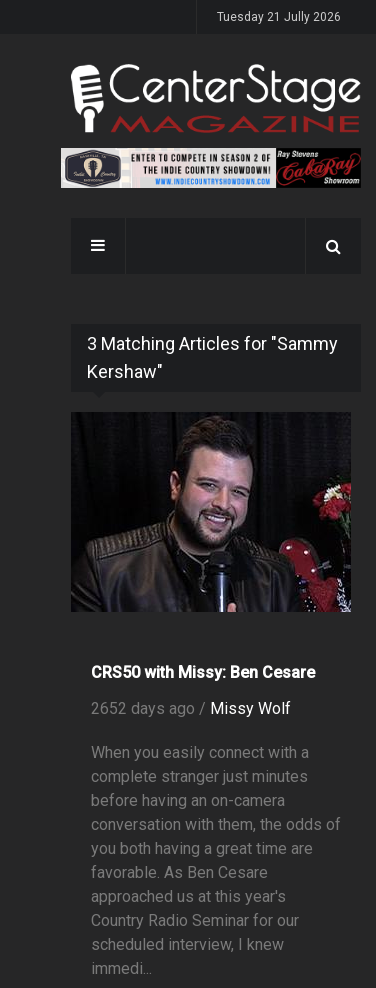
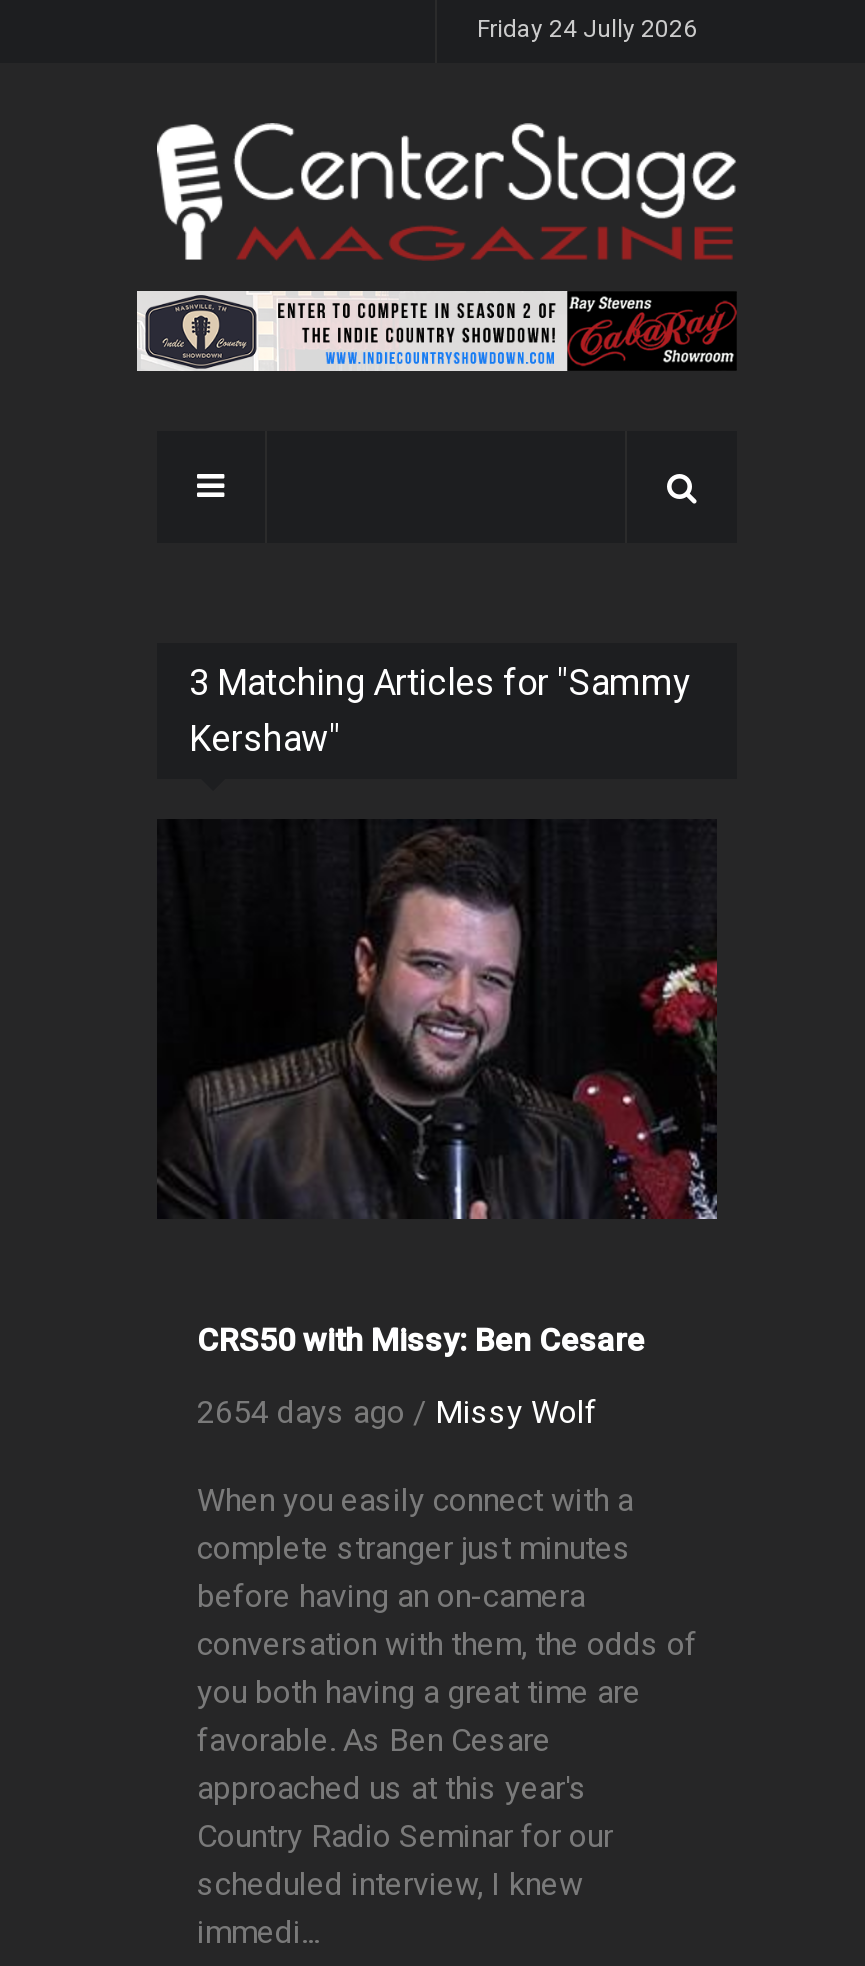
- Tuesday 21 Jully 2026
+ Friday 24 Jully 2026

- 2652 days ago / Missy Wolf
+ 2654 days ago / Missy Wolf
